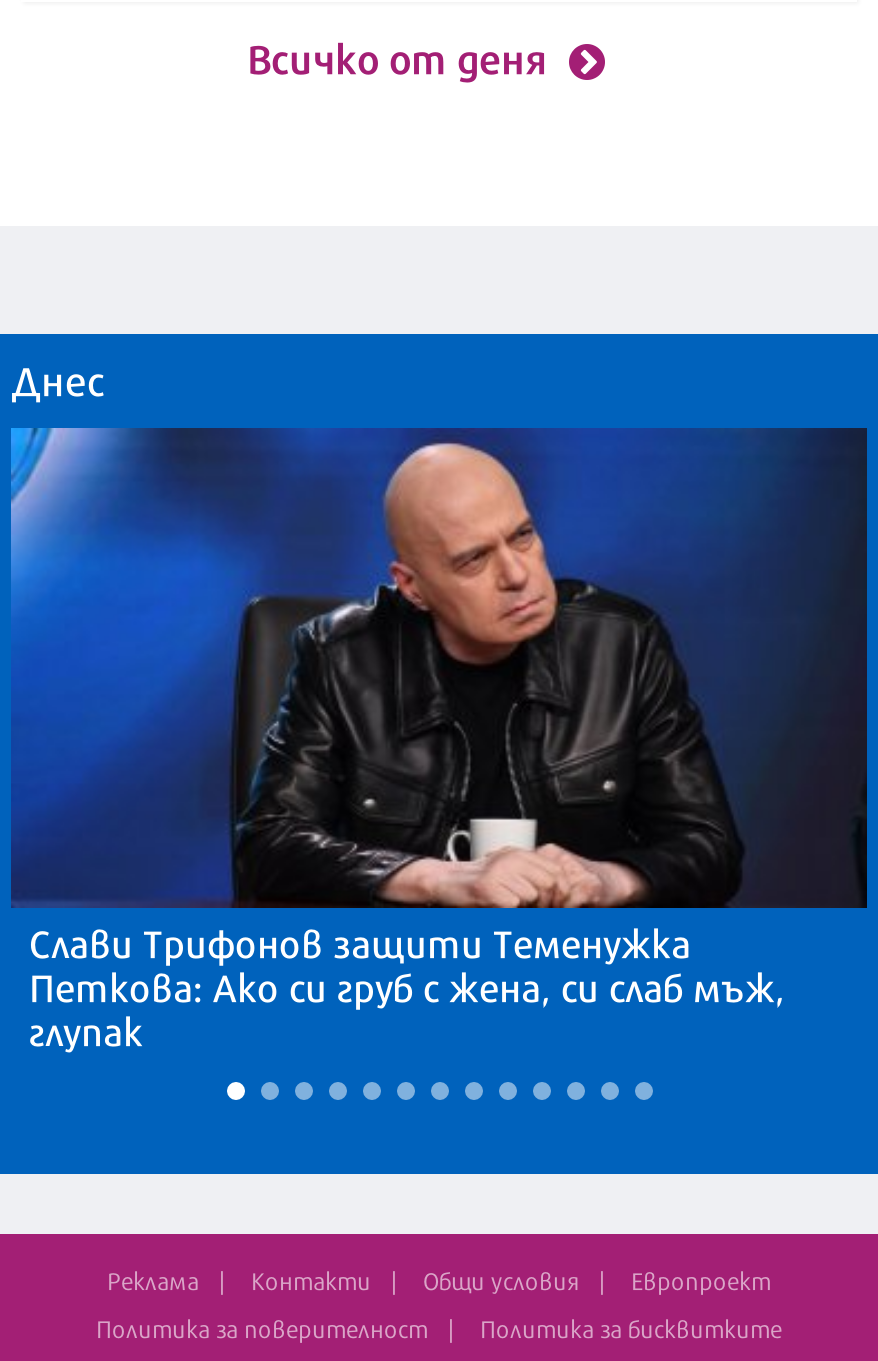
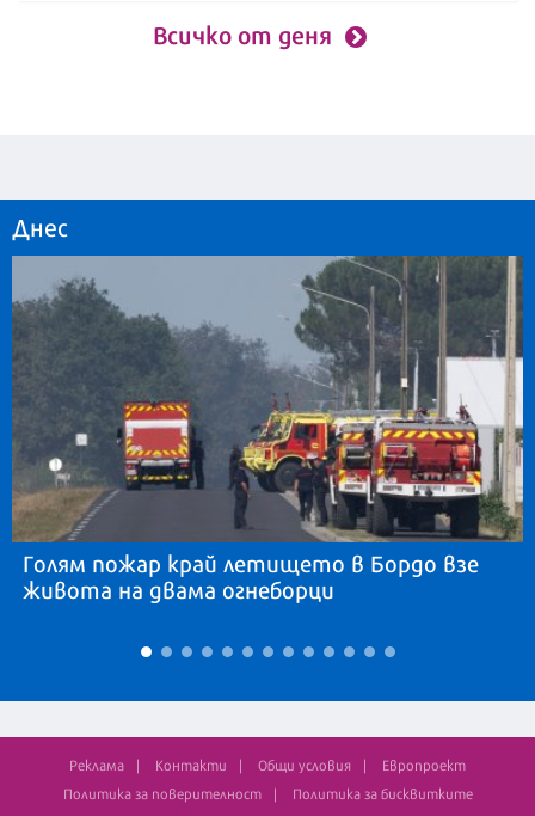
- [image]
- Слави Трифонов защити Теменужка
- Петкова: Ако си груб с жена, си слаб мъж,
- глупак
+ [image]
+ Голям пожар край летището в Бордо взе
+ живота на двама огнеборци
